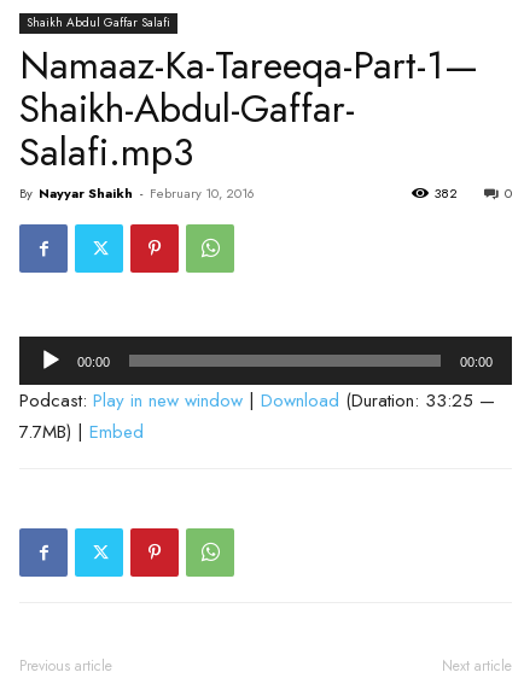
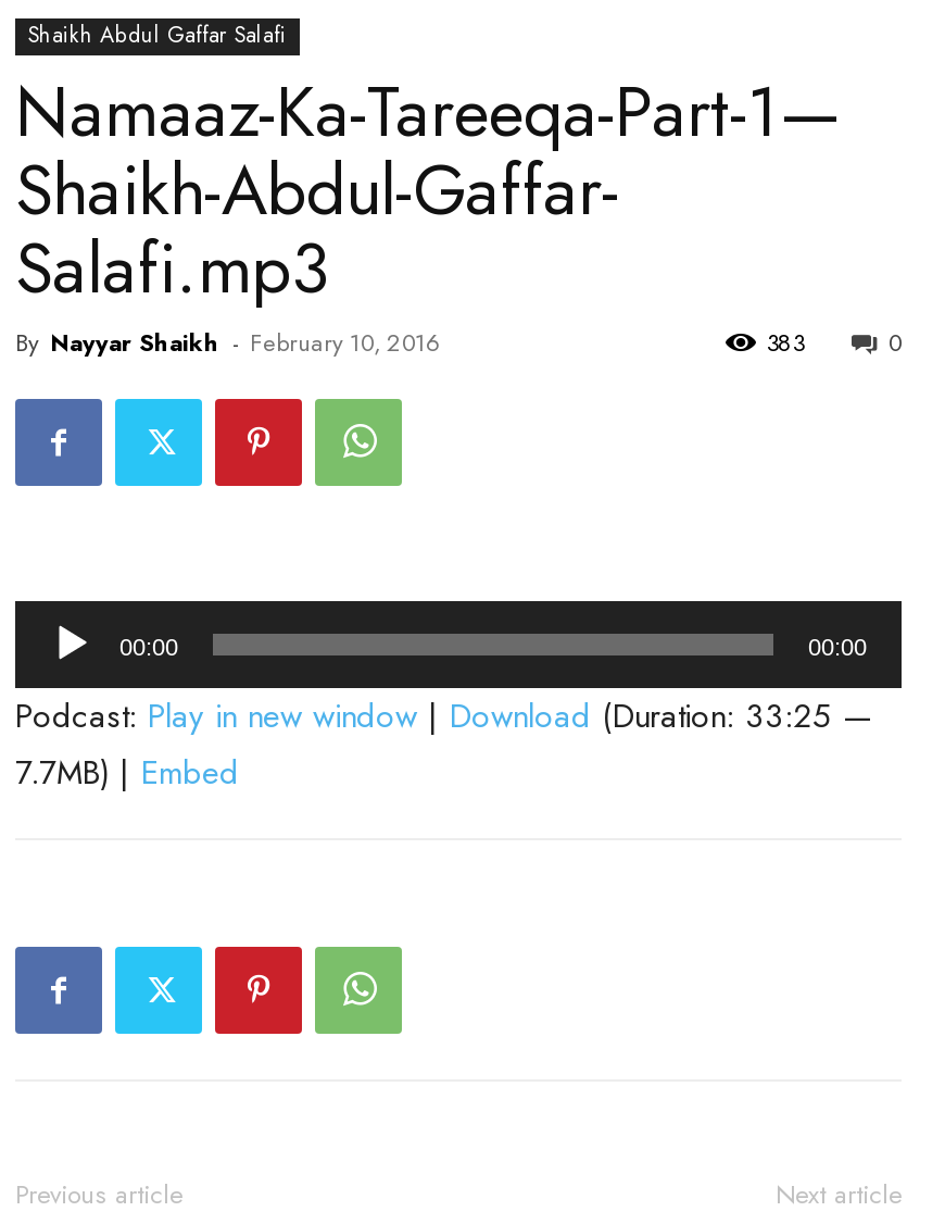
- 382
+ 383
